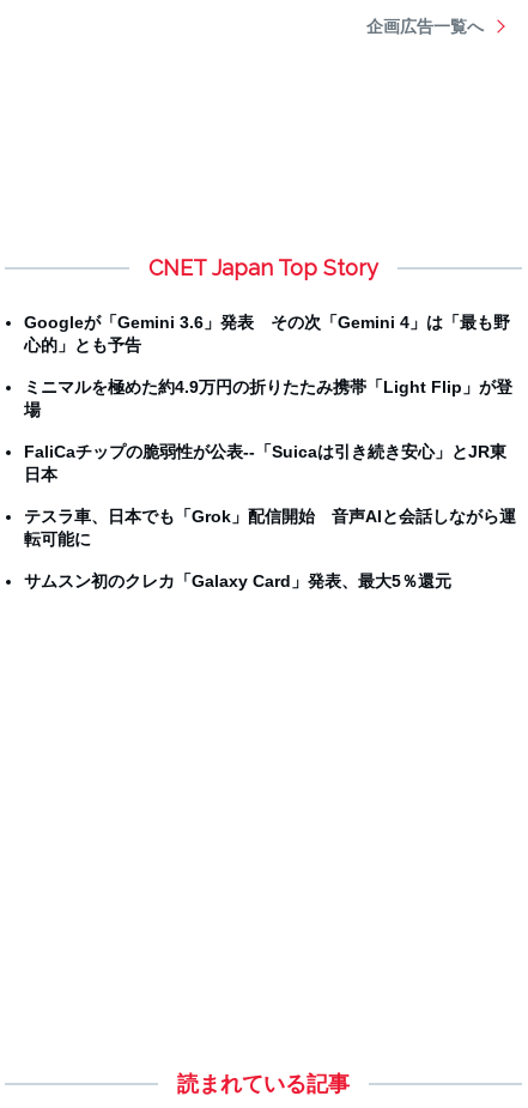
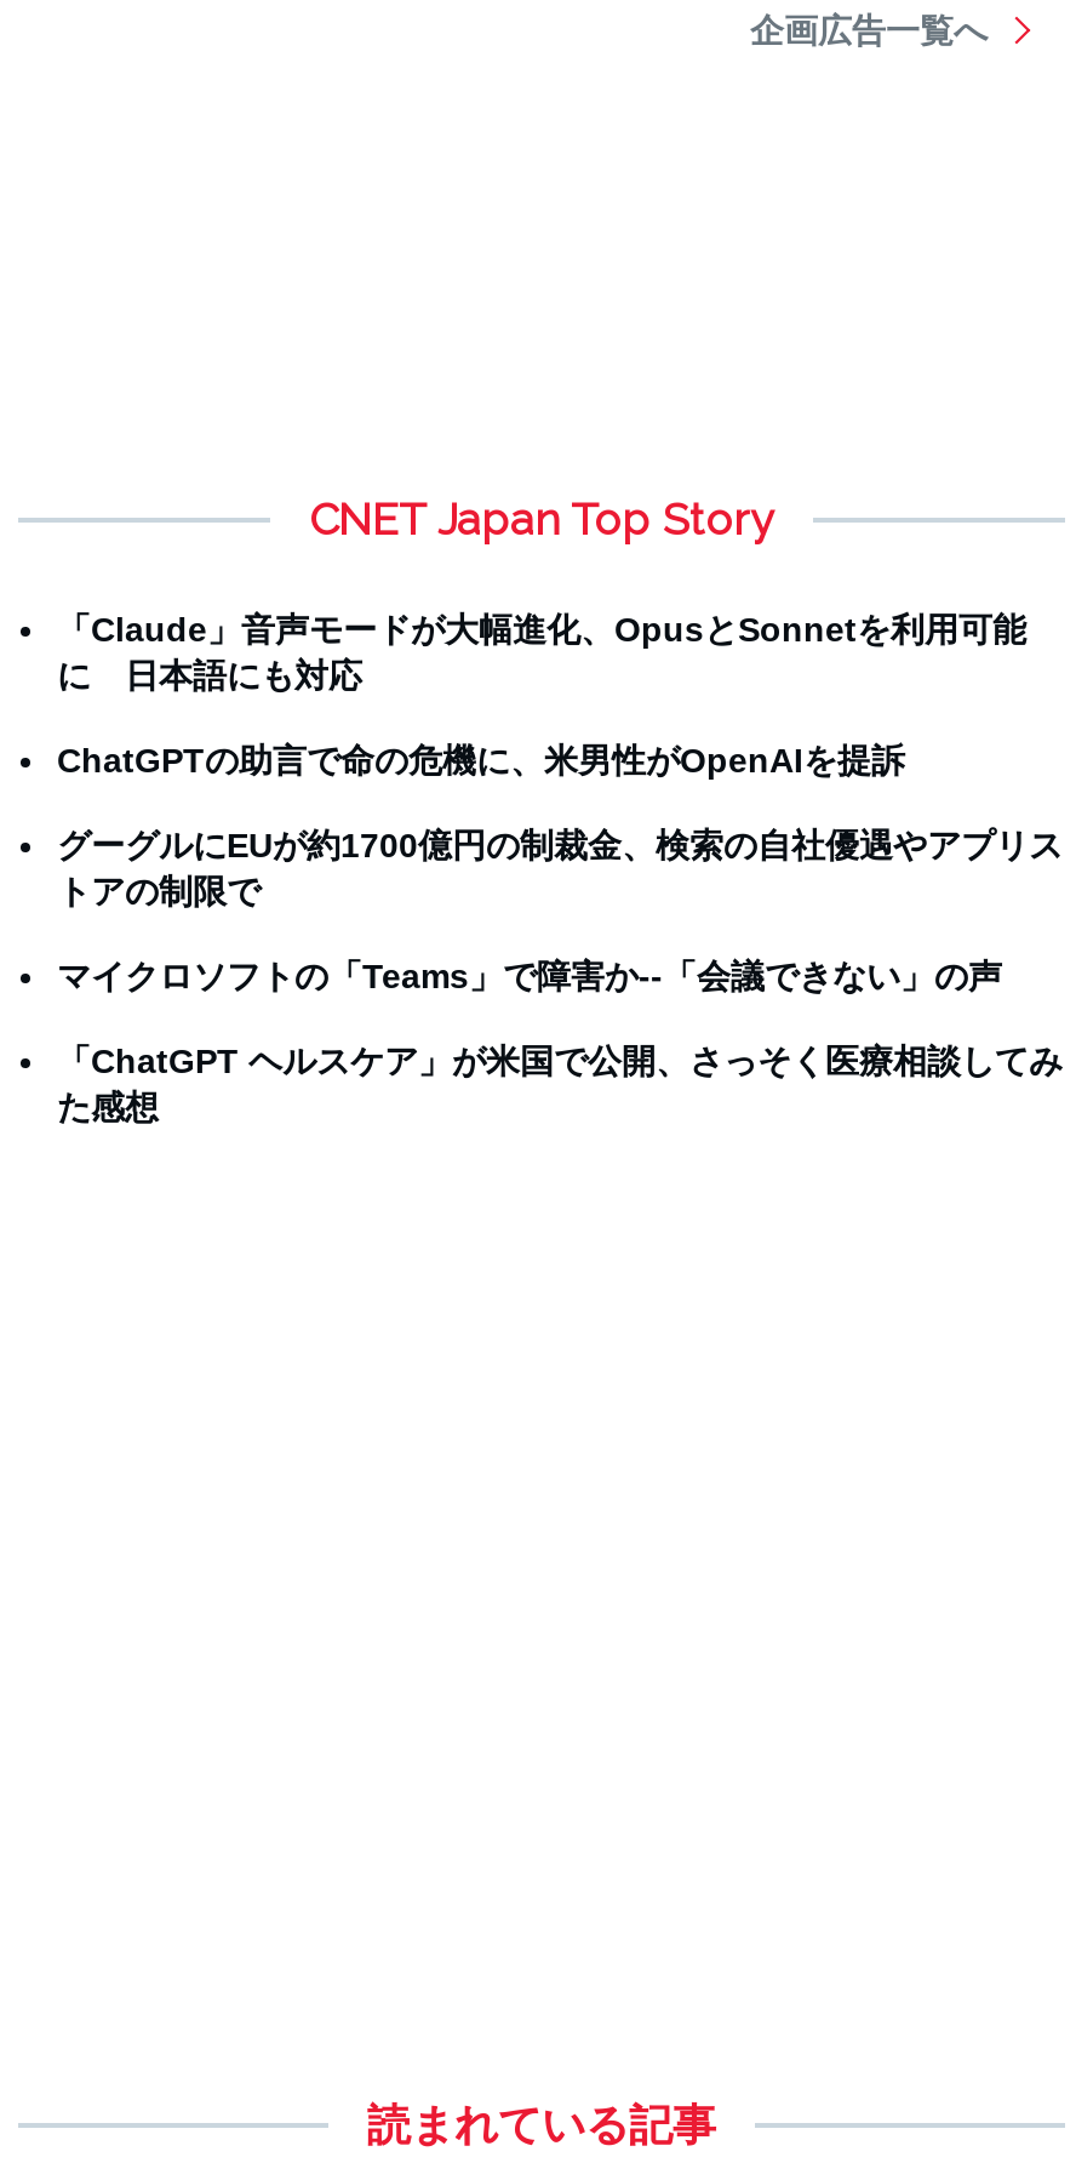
- Googleが「Gemini 3.6」発表 その次「Gemini 4」は「最も野
- 心的」とも予告
+ 「Claude」音声モードが大幅進化、OpusとSonnetを利用可能
+ に 日本語にも対応

- ミニマルを極めた約4.9万円の折りたたみ携帯「Light Flip」が登
- 場
+ ChatGPTの助言で命の危機に、米男性がOpenAIを提訴

- FaliCaチップの脆弱性が公表--「Suicaは引き続き安心」とJR東
- 日本
+ グーグルにEUが約1700億円の制裁金、検索の自社優遇やアプリス
+ トアの制限で

- テスラ車、日本でも「Grok」配信開始 音声AIと会話しながら運
- 転可能に
+ マイクロソフトの「Teams」で障害か--「会議できない」の声

- サムスン初のクレカ「Galaxy Card」発表、最大5％還元
+ 「ChatGPT ヘルスケア」が米国で公開、さっそく医療相談してみ
+ た感想
